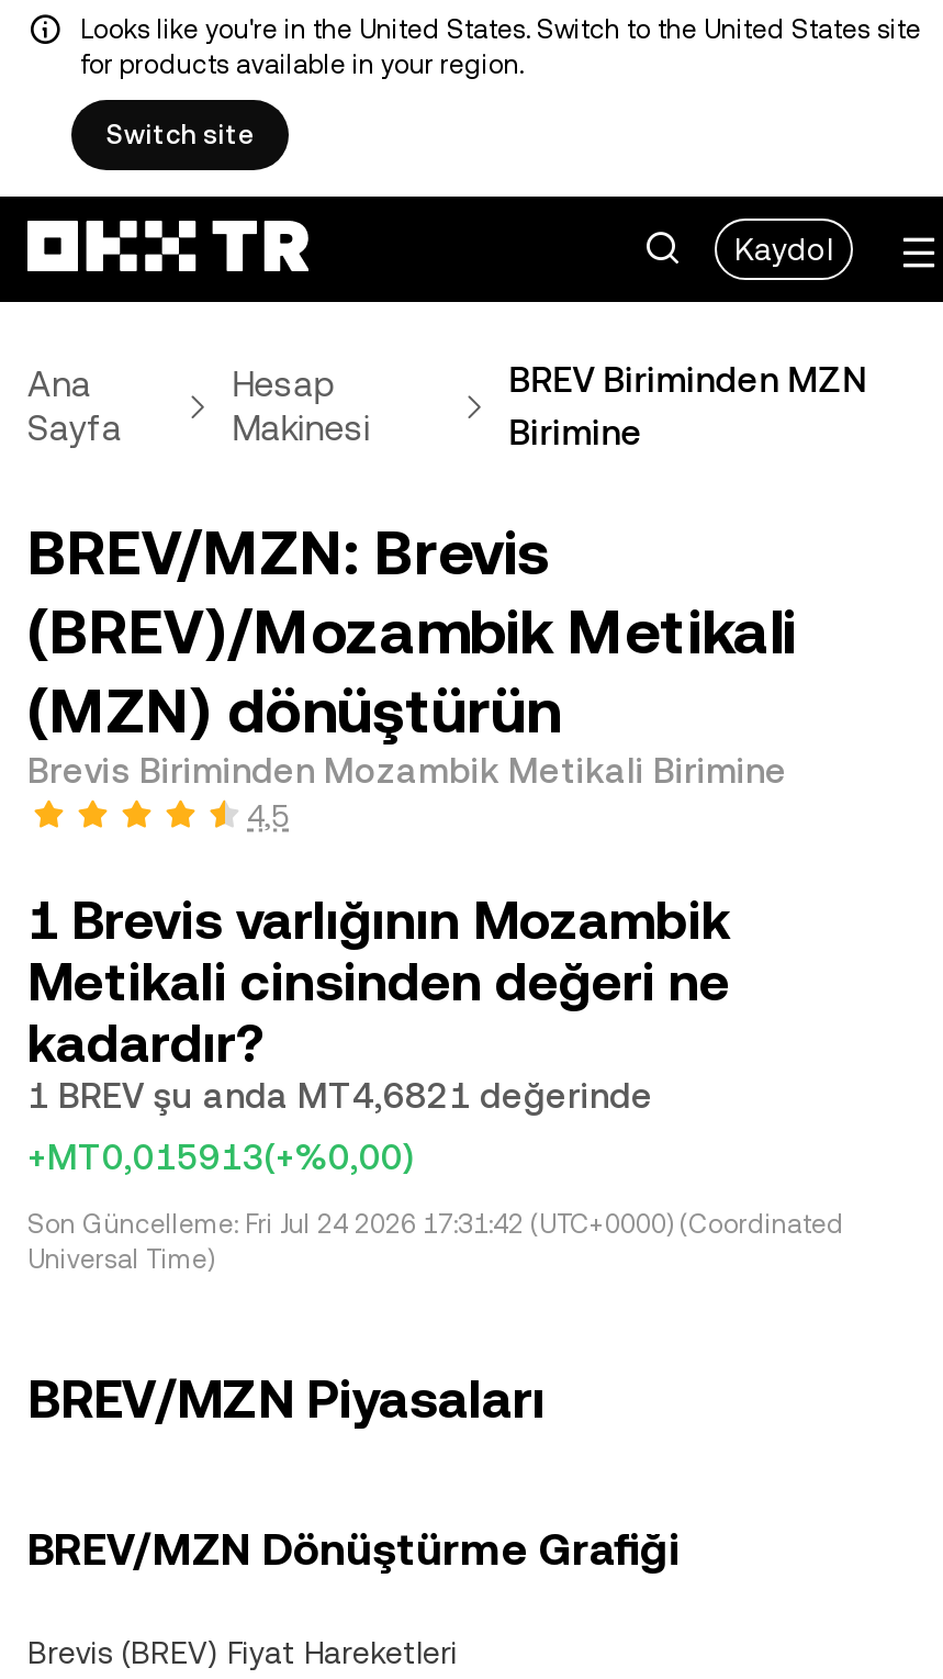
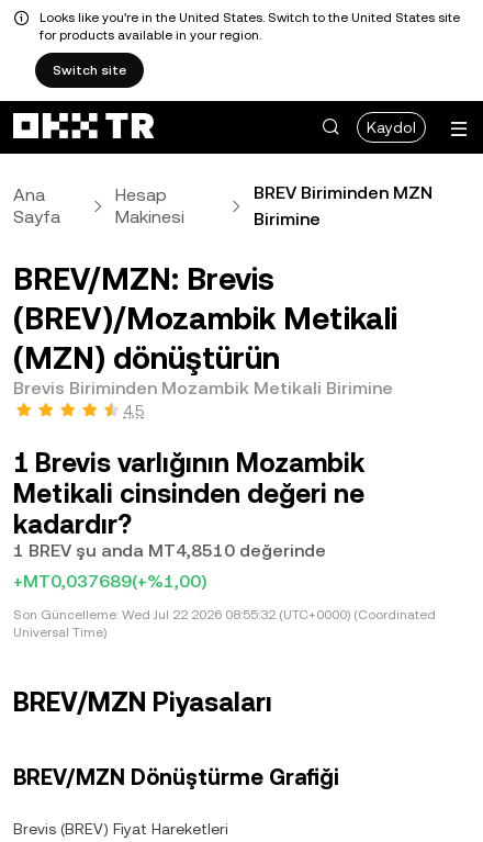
- 1 BREV şu anda MT4,6821 değerinde
+ 1 BREV şu anda MT4,8510 değerinde

- +MT0,015913(+%0,00)
+ +MT0,037689(+%1,00)

- Son Güncelleme: Fri Jul 24 2026 17:31:42 (UTC+0000) (Coordinated
+ Son Güncelleme: Wed Jul 22 2026 08:55:32 (UTC+0000) (Coordinated
